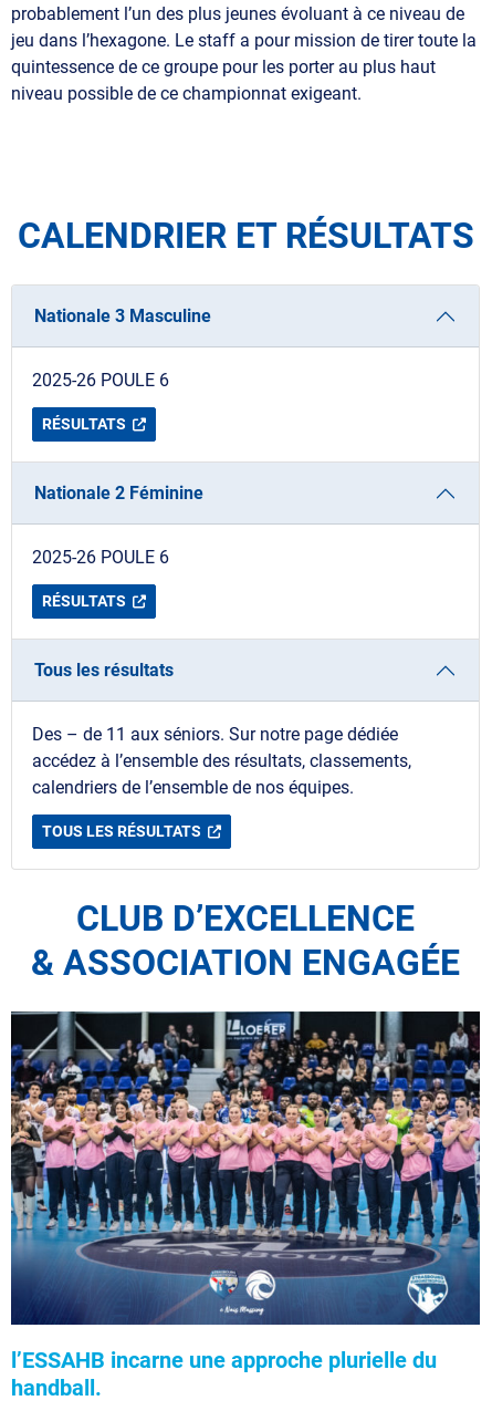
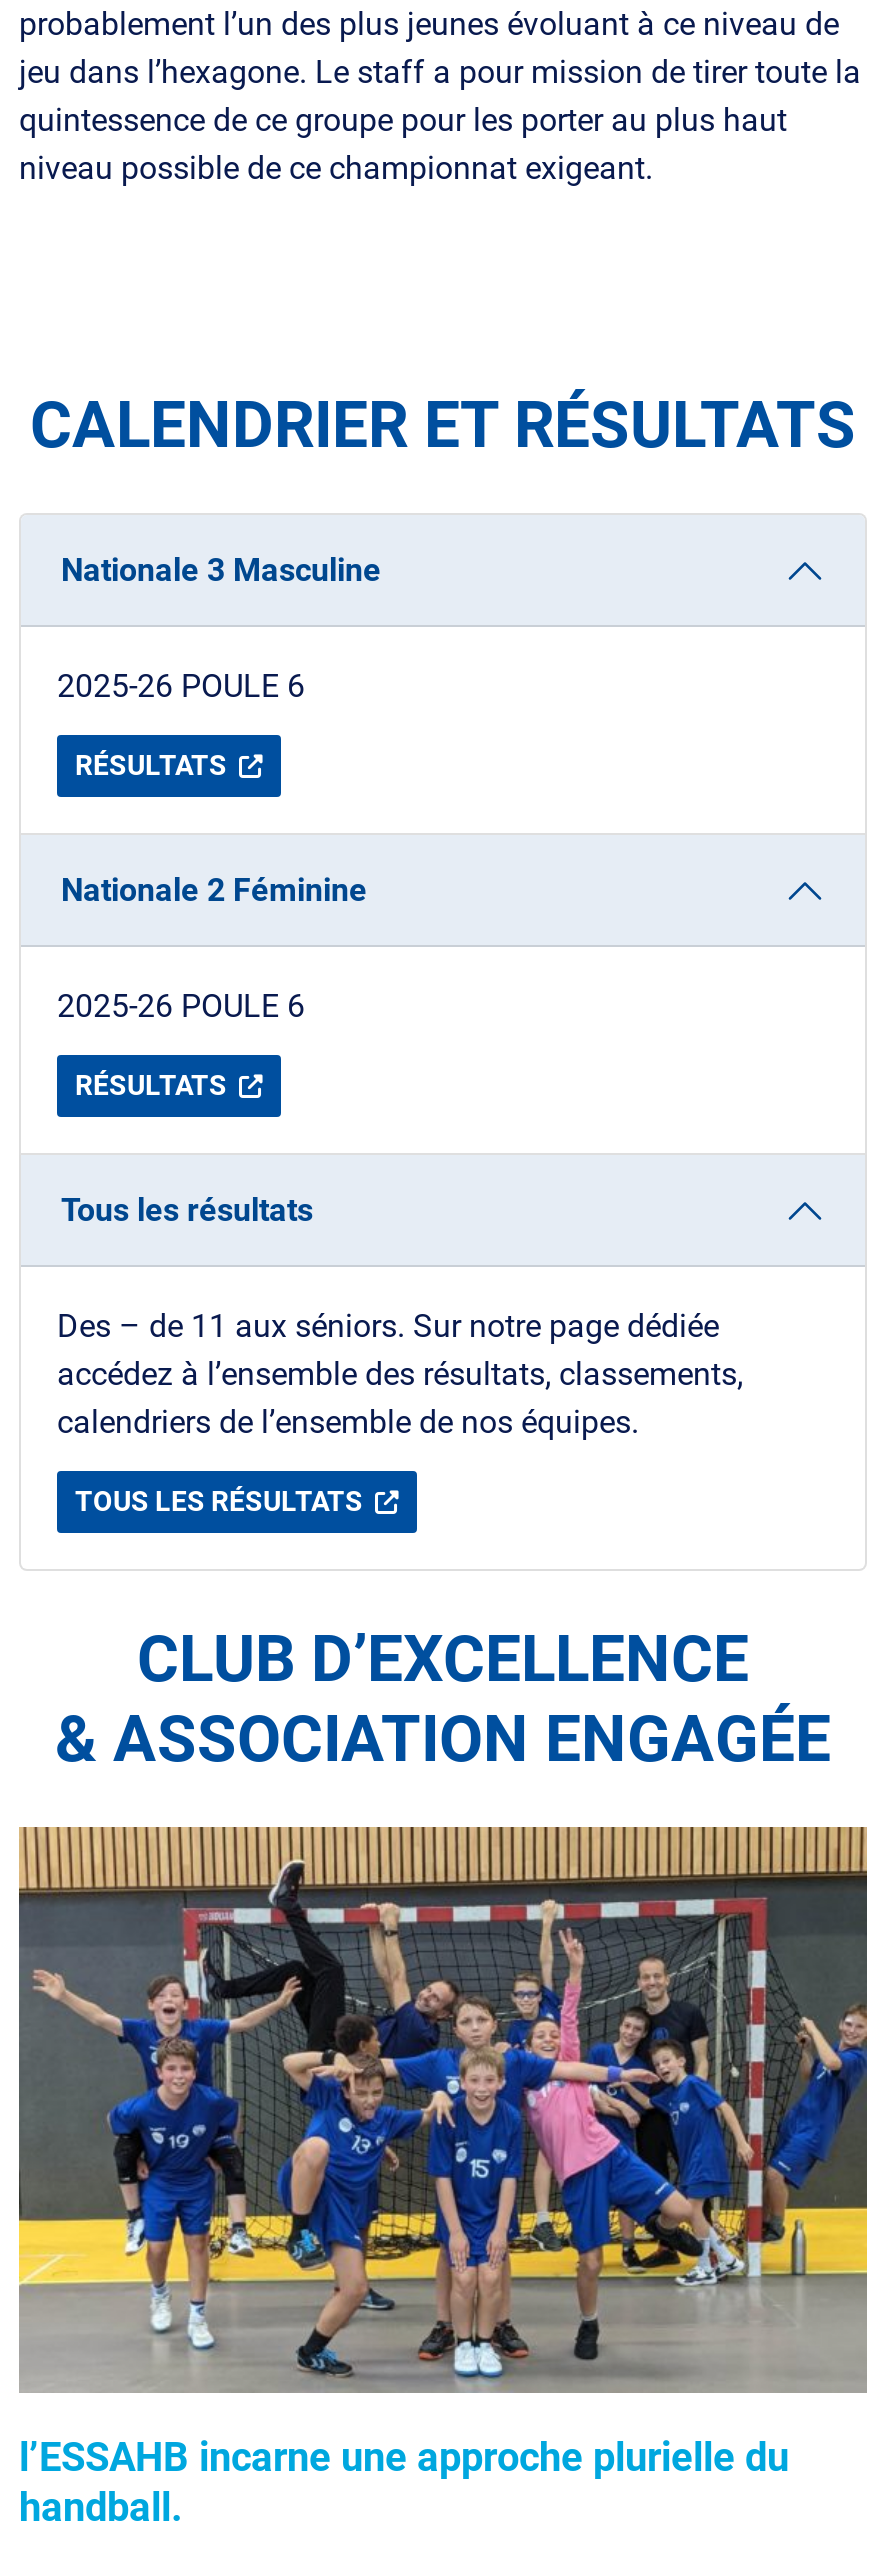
- [image]
+ [image]
